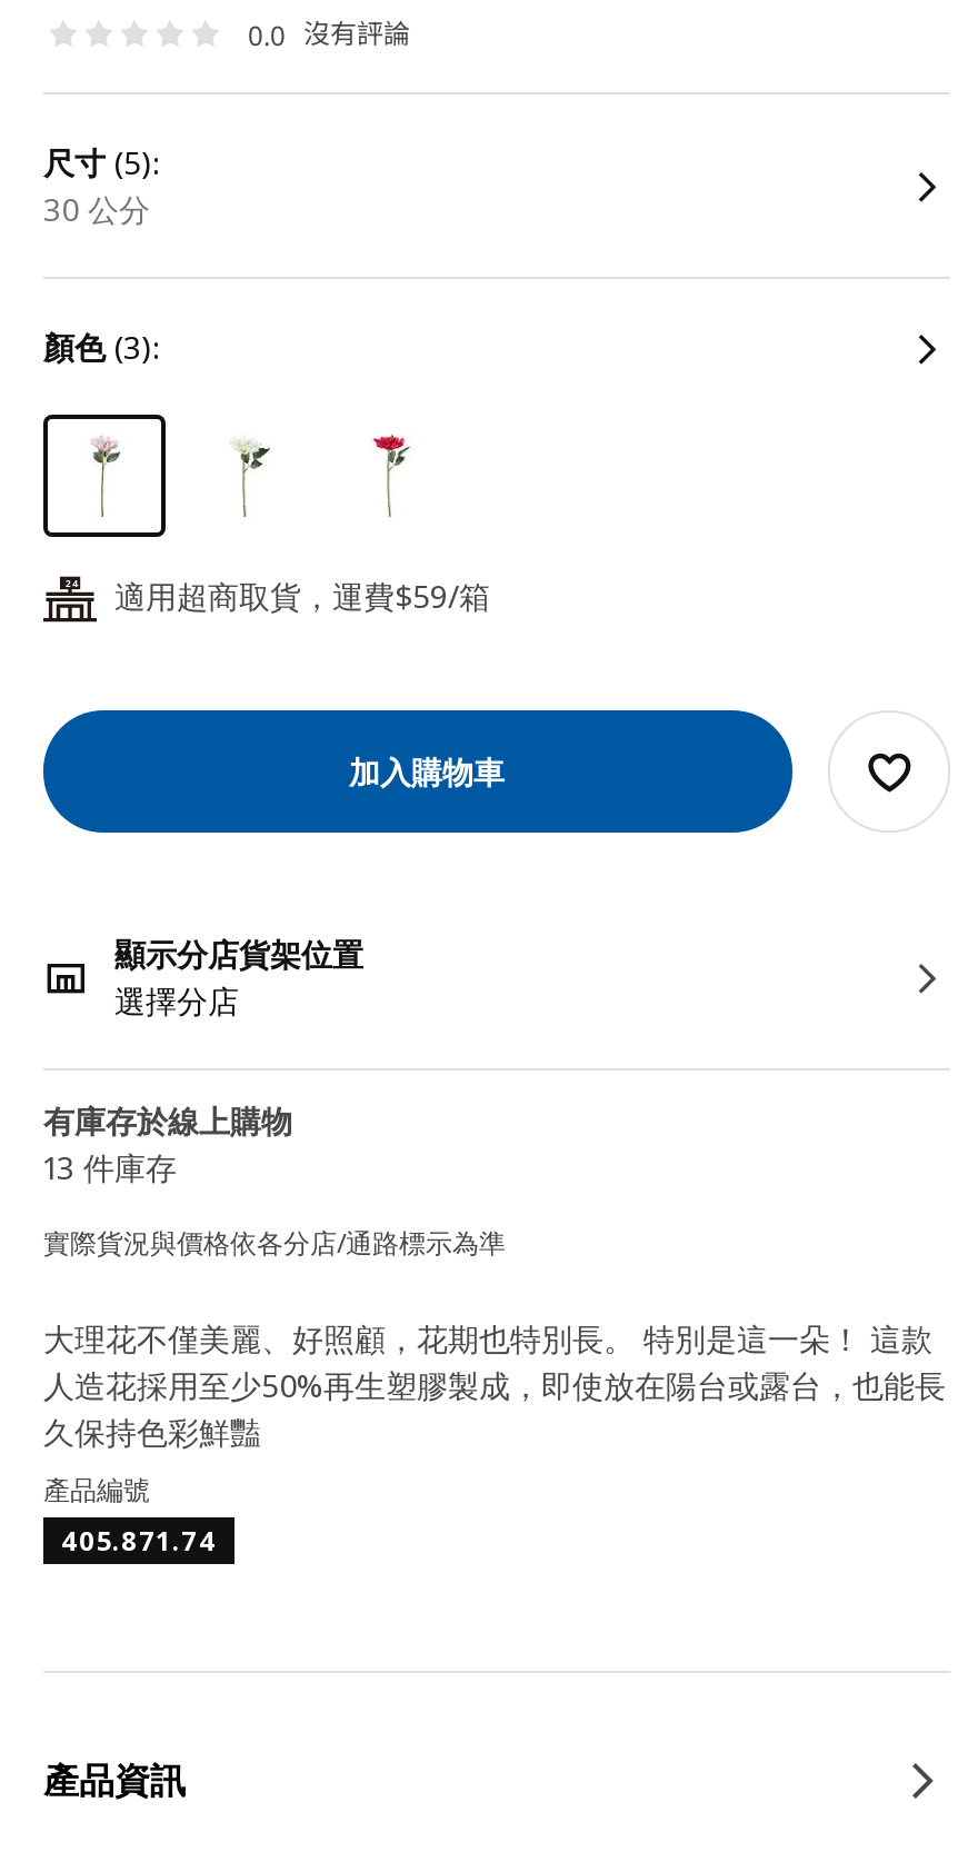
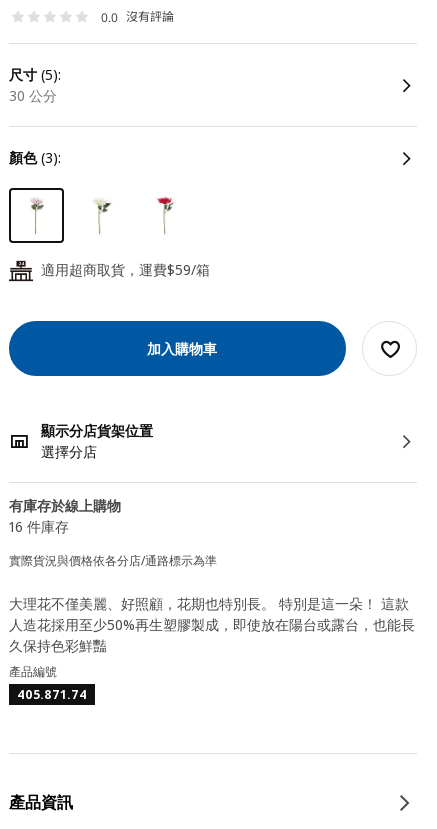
- 13 件庫存
+ 16 件庫存
